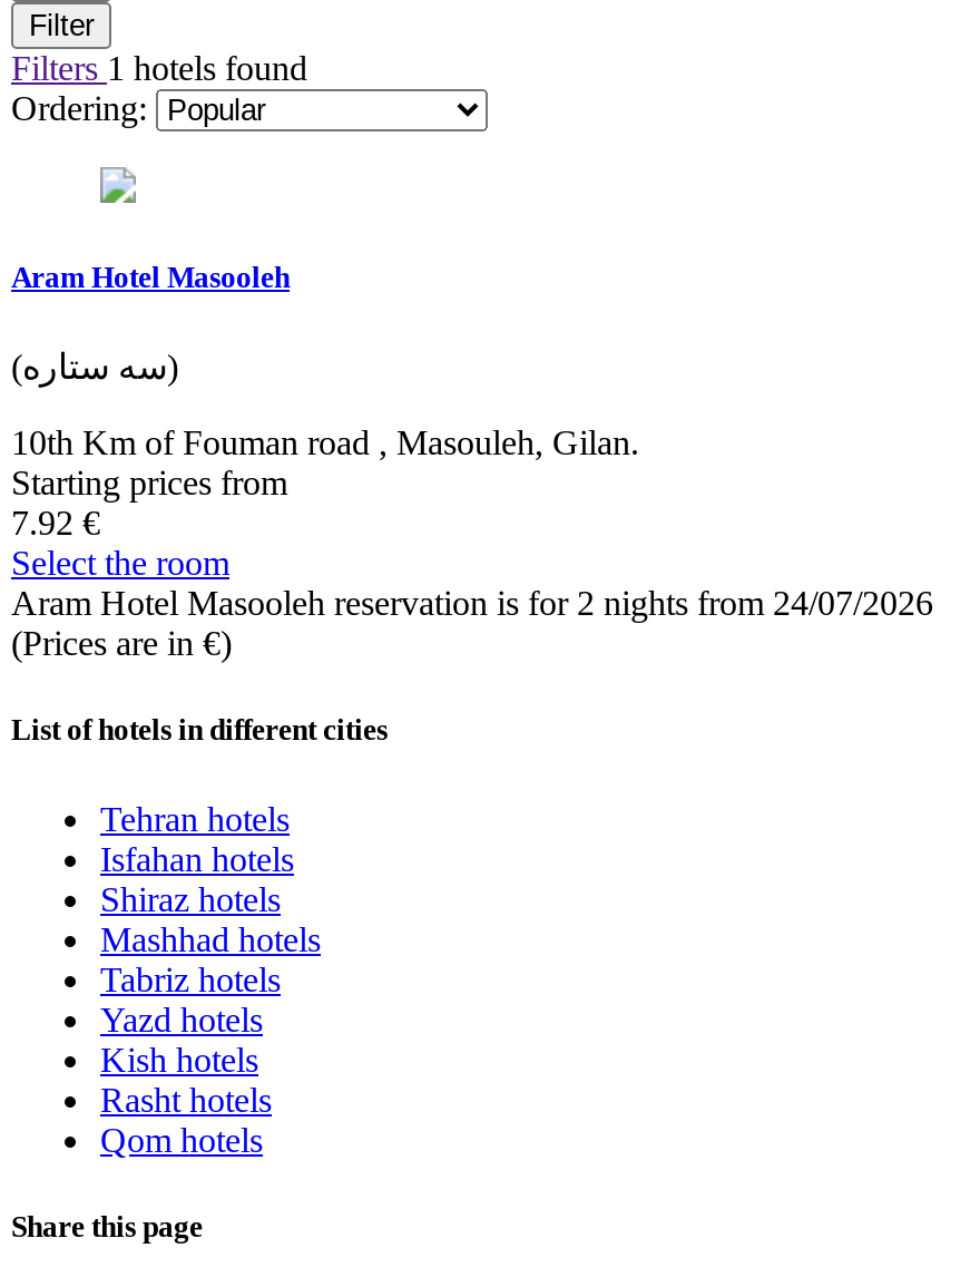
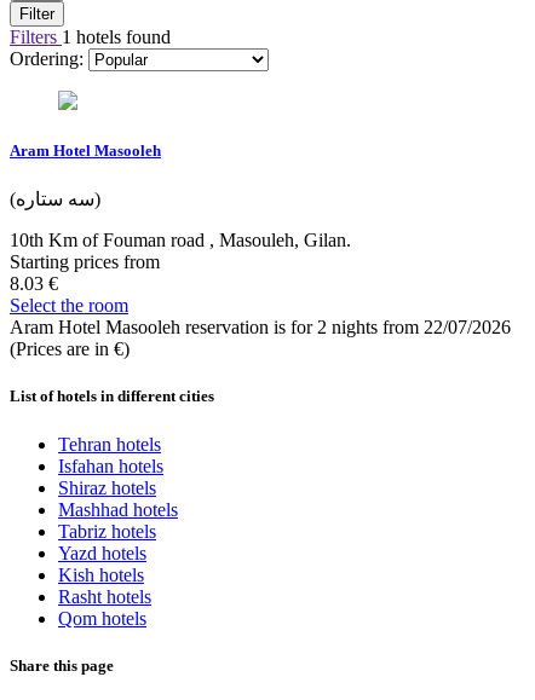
- 7.92 €
+ 8.03 €

- Aram Hotel Masooleh reservation is for 2 nights from 24/07/2026
+ Aram Hotel Masooleh reservation is for 2 nights from 22/07/2026
